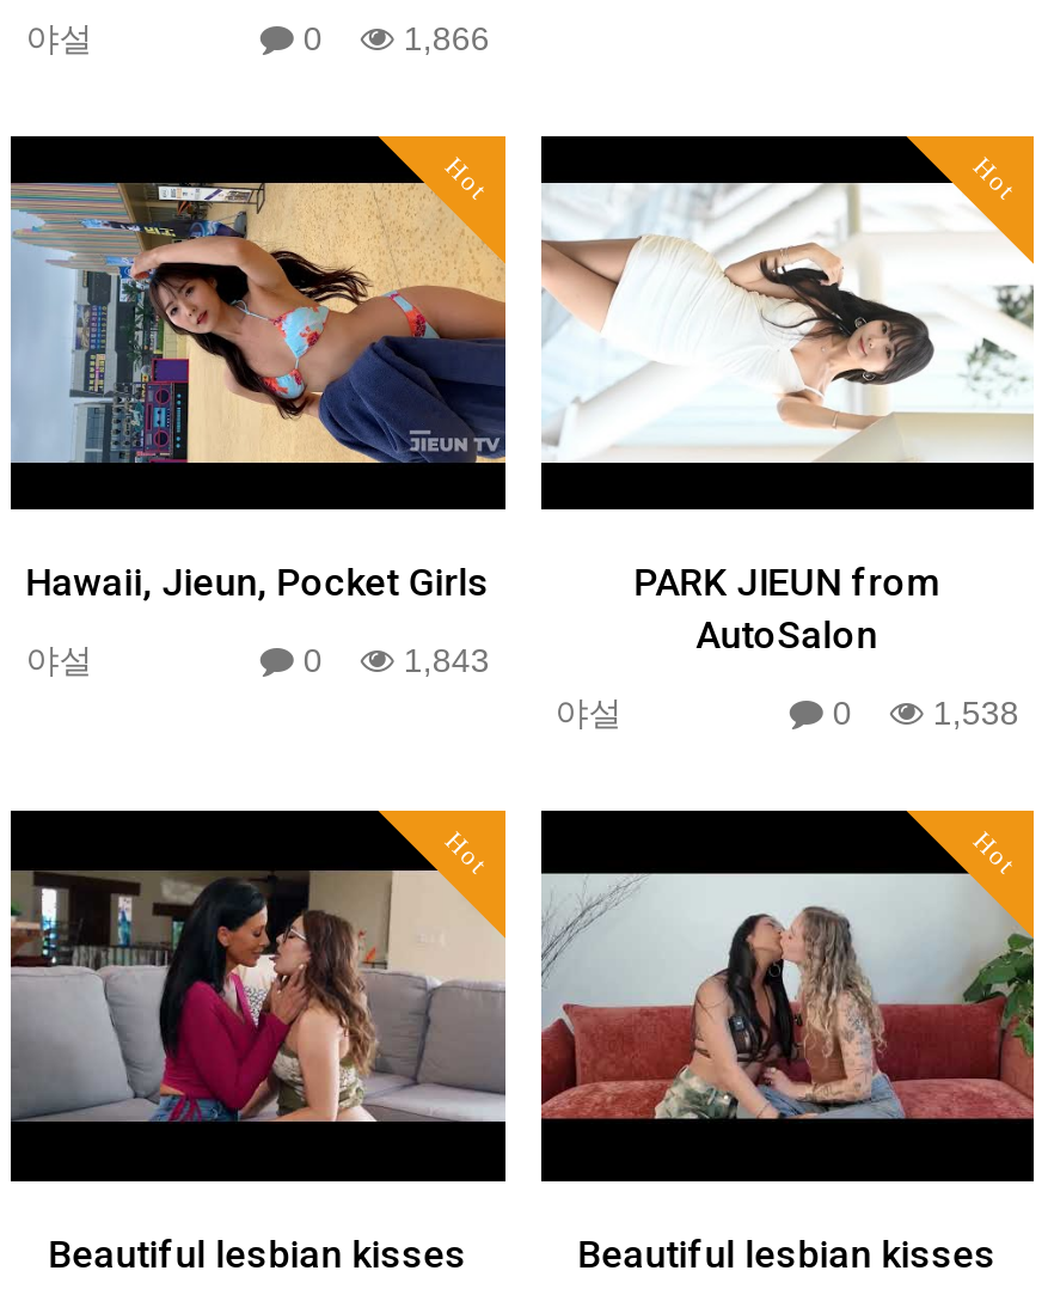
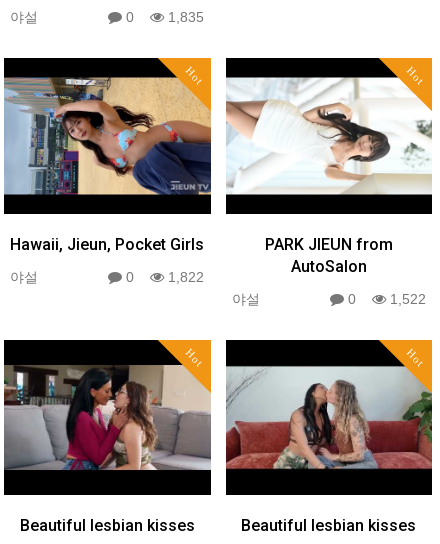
- 0 1,866
+ 0 1,835

- 0 1,843
+ 0 1,822

- 0 1,538
+ 0 1,522
